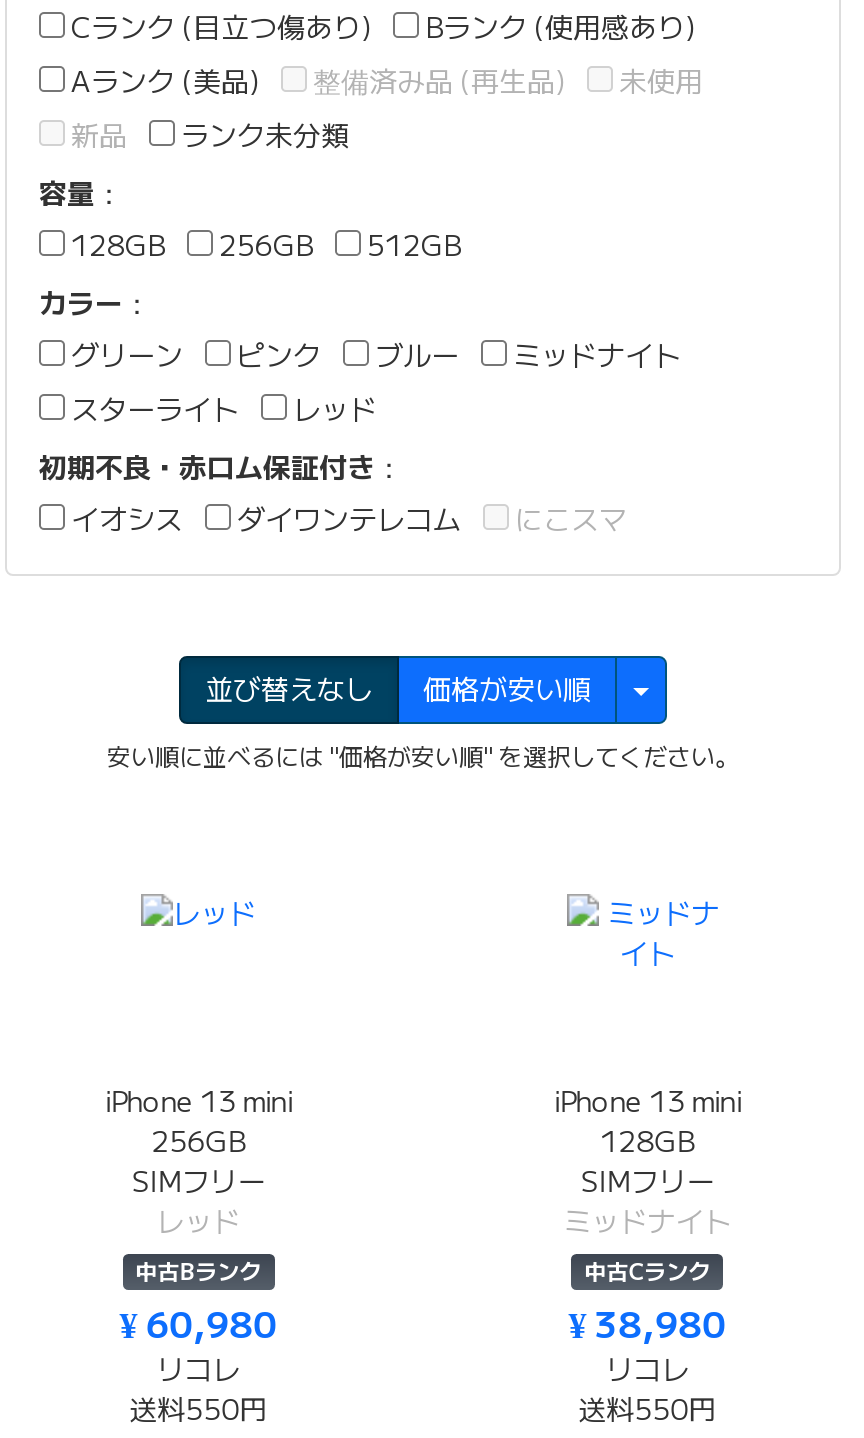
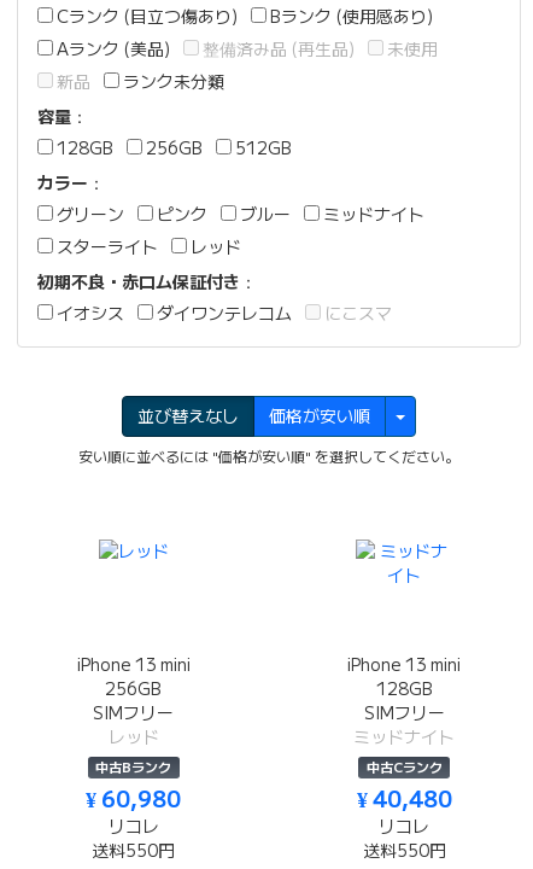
- ¥ 38,980
+ ¥ 40,480
